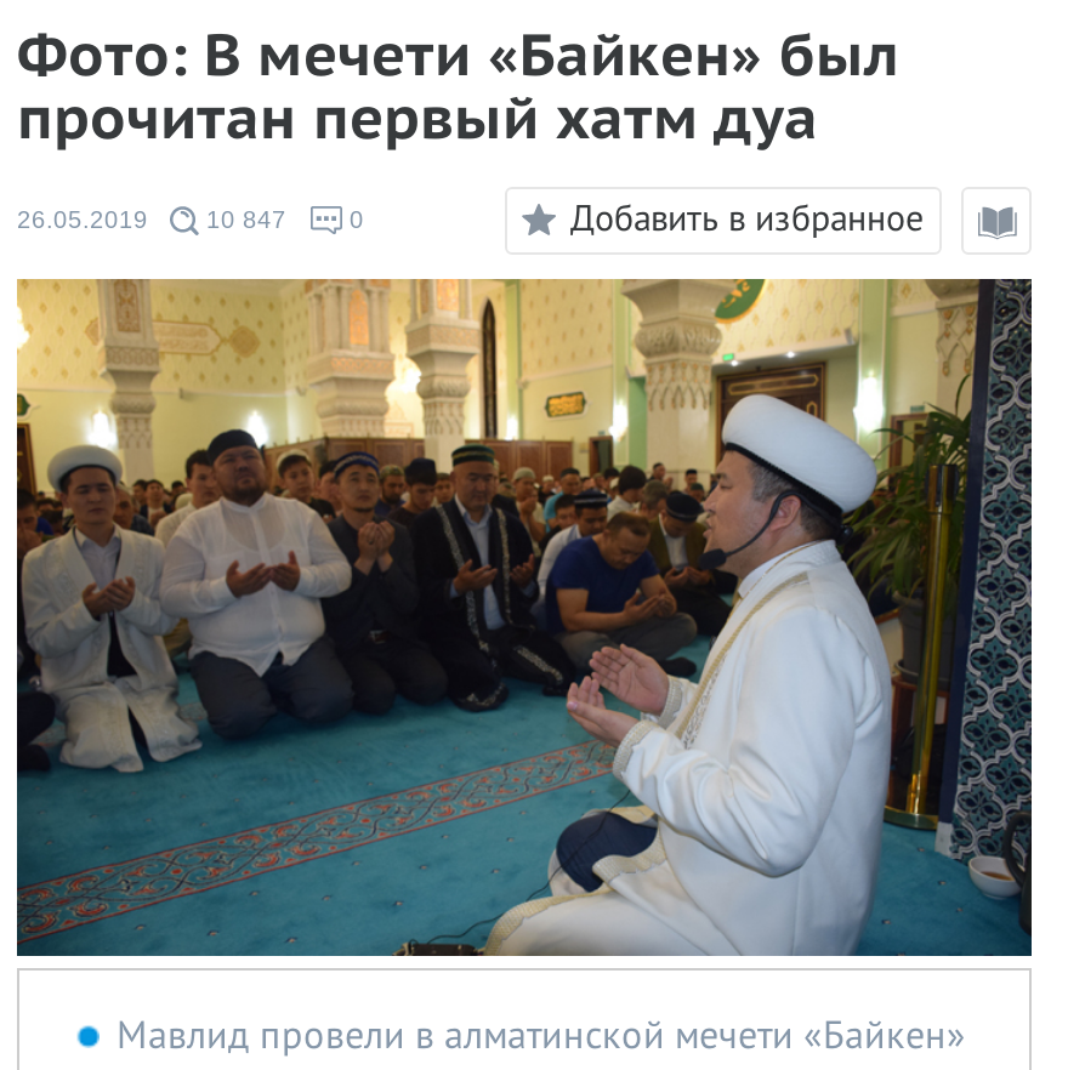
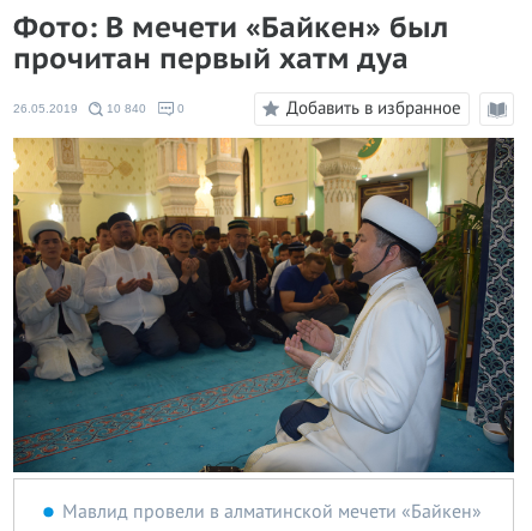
- 26.05.2019 10 847
+ 26.05.2019 10 840
